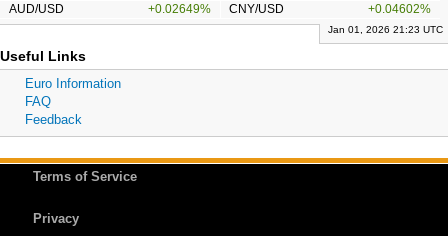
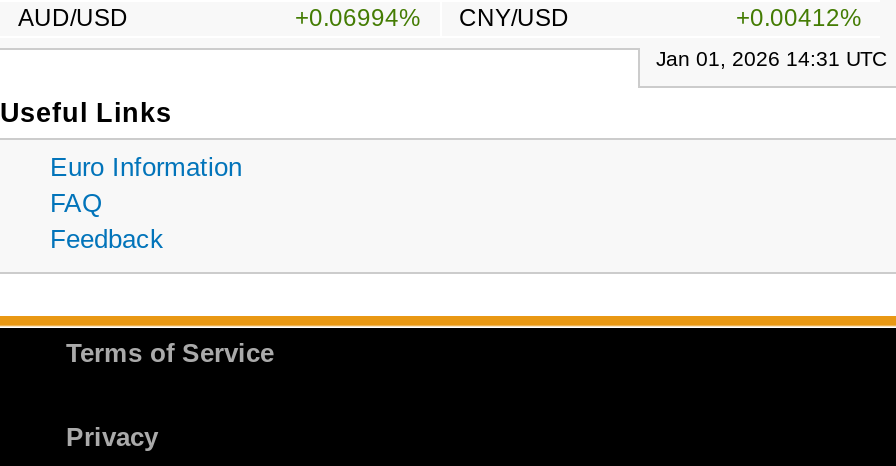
- +0.02649% CNY/USD
+ +0.06994% CNY/USD

- +0.04602%
+ +0.00412%

- Jan 01, 2026 21:23 UTC
+ Jan 01, 2026 14:31 UTC
